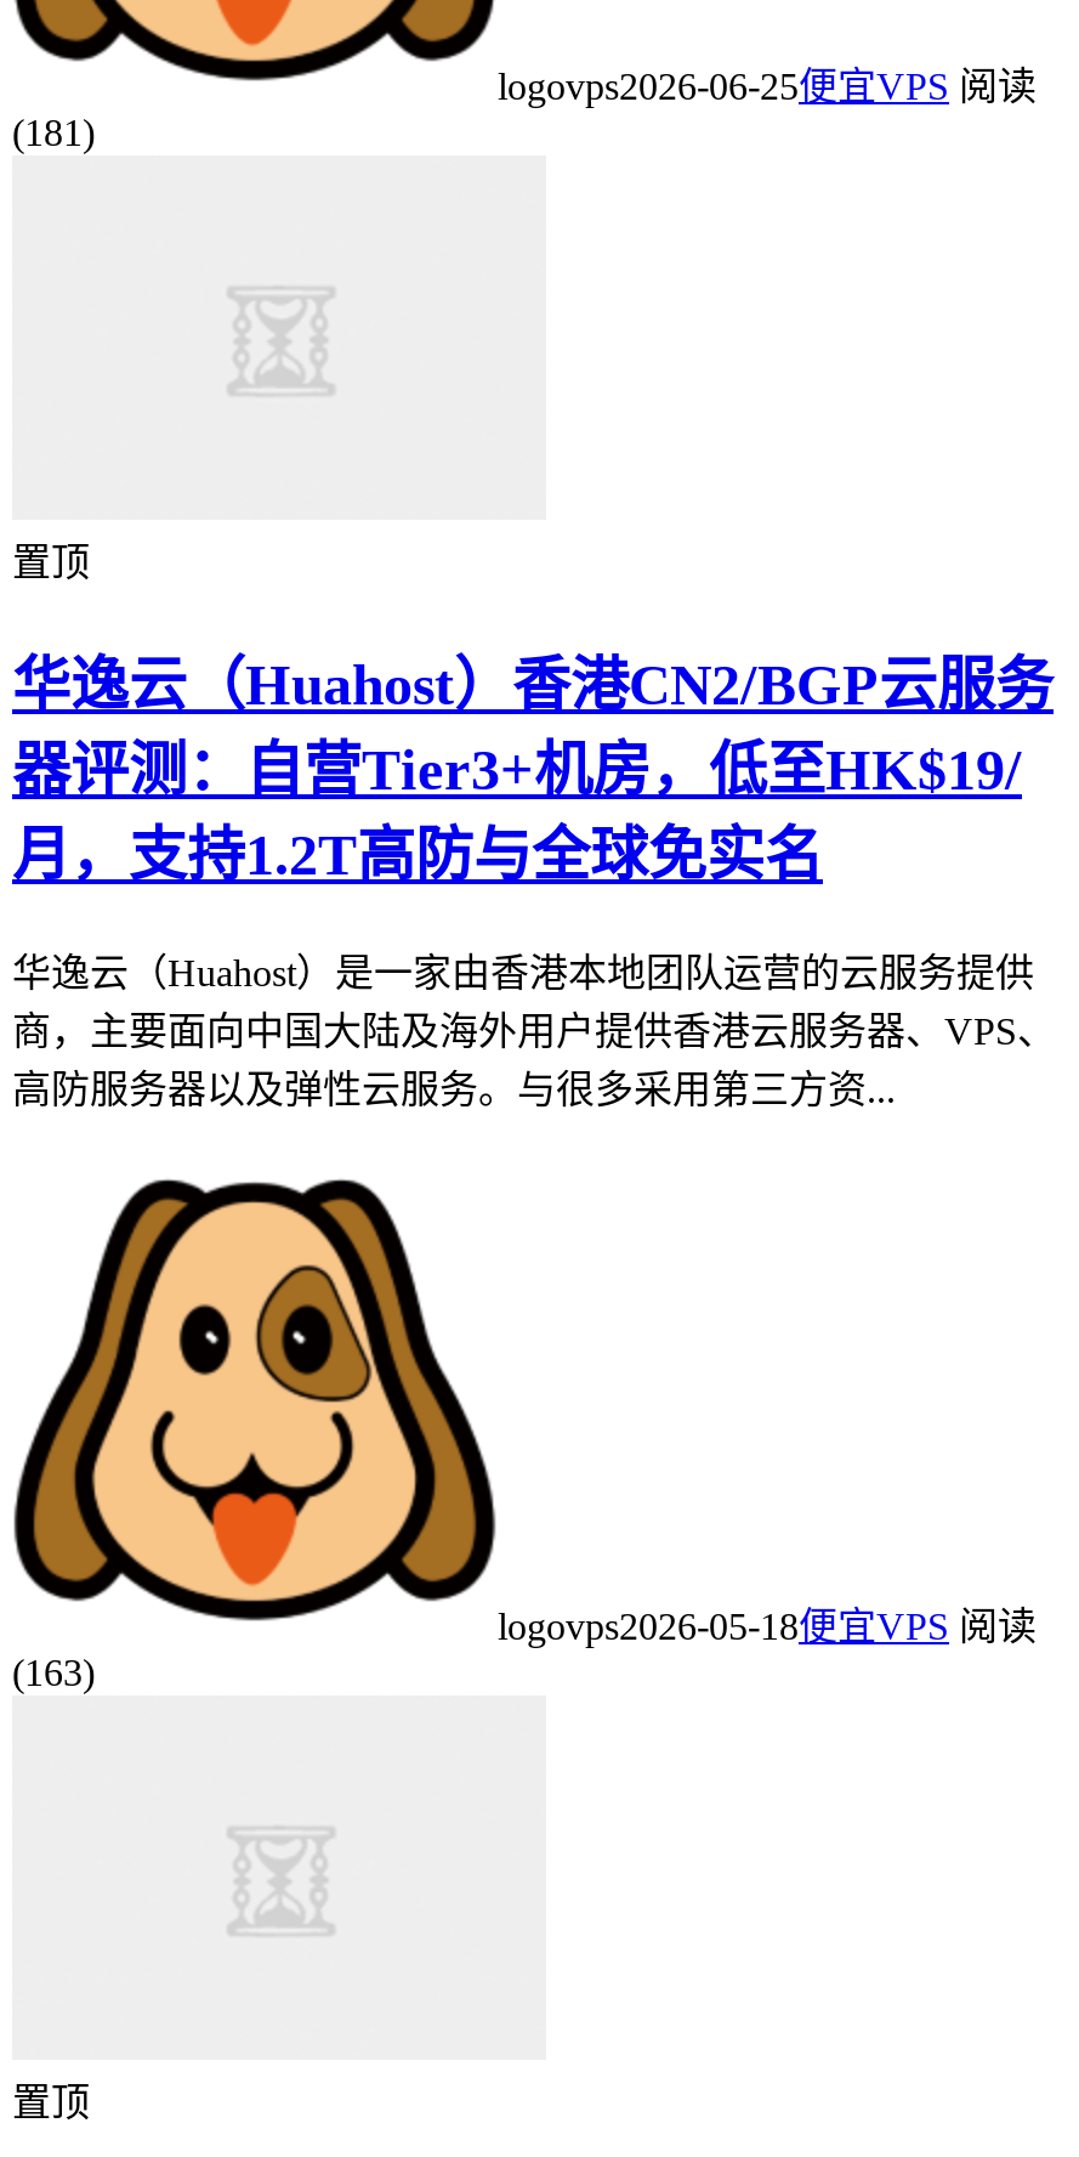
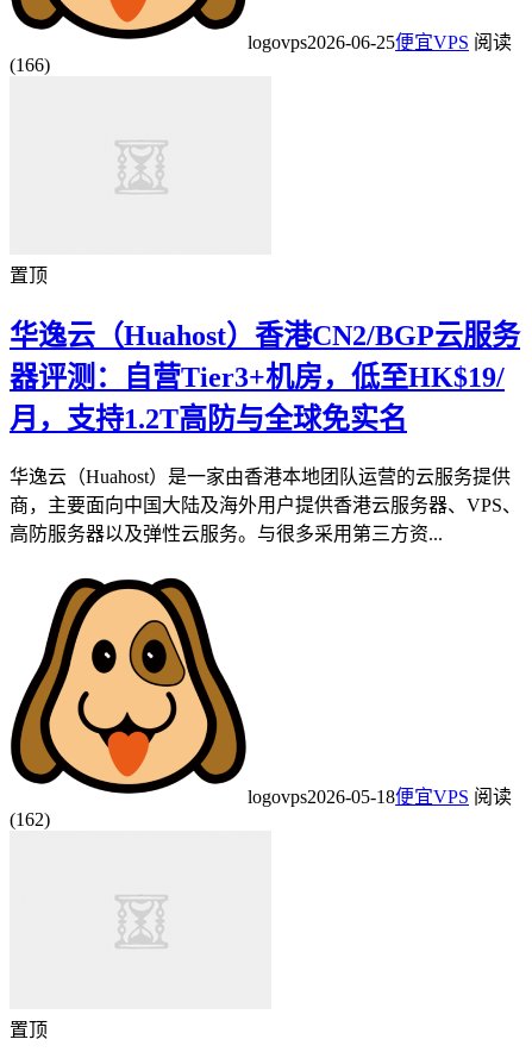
- (181)
+ (166)

- (163)
+ (162)
